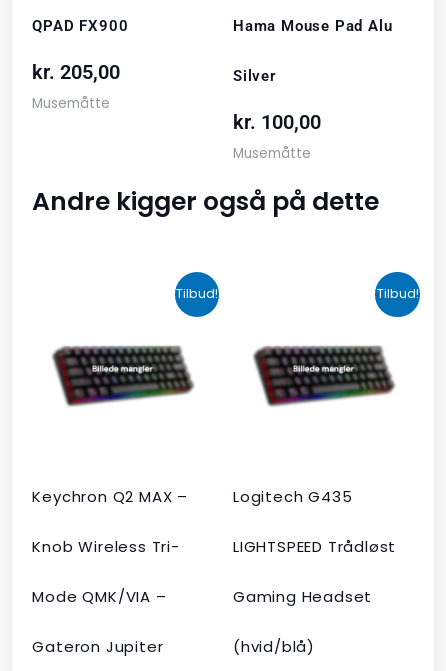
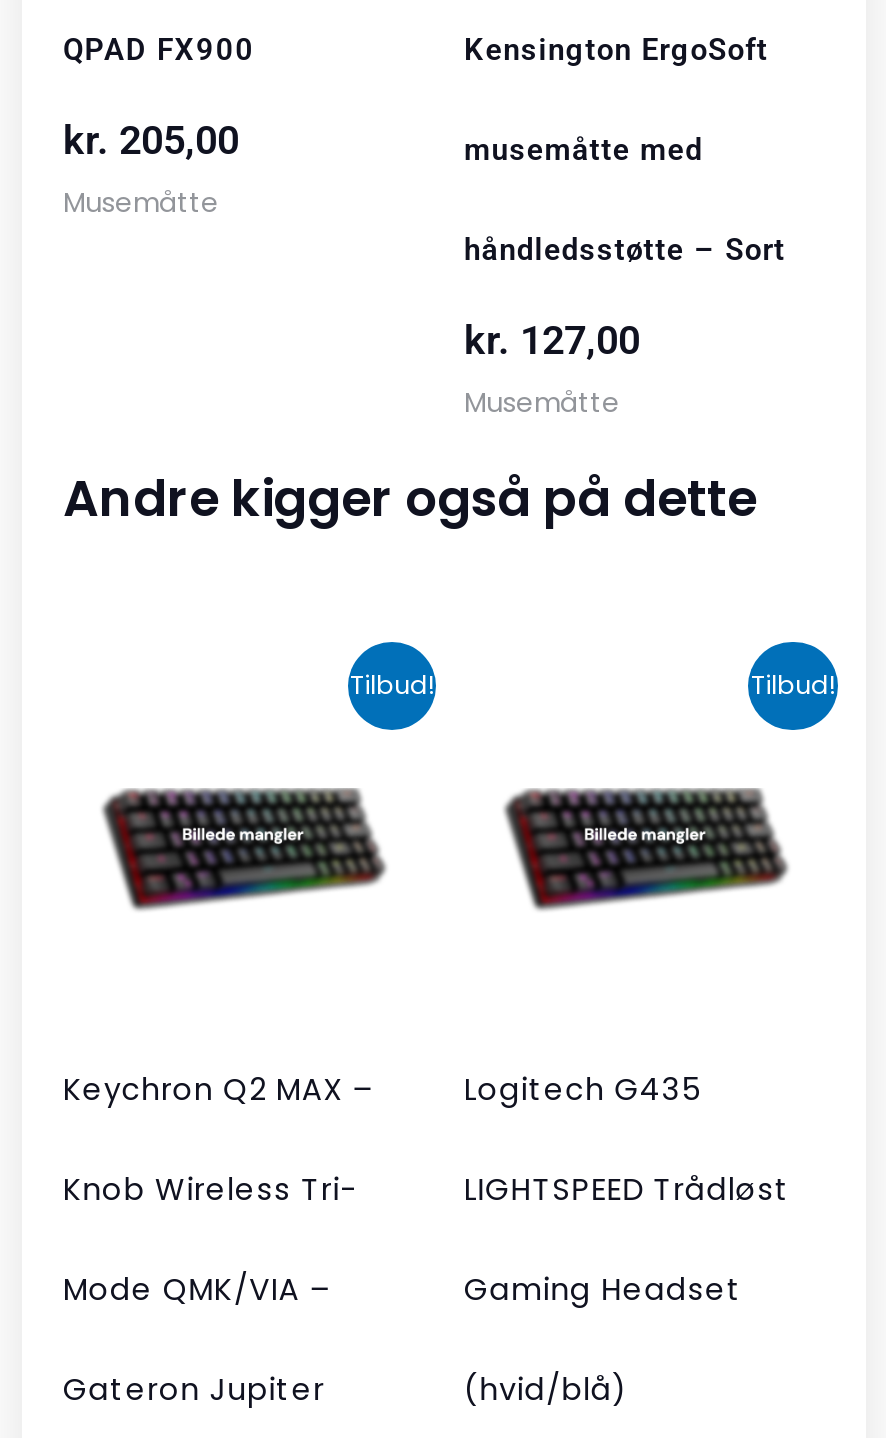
- Hama Mouse Pad Alu
- Silver
- kr. 100,00
+ Kensington ErgoSoft
+ musemåtte med
+ håndledsstøtte – Sort
+ kr. 127,00
